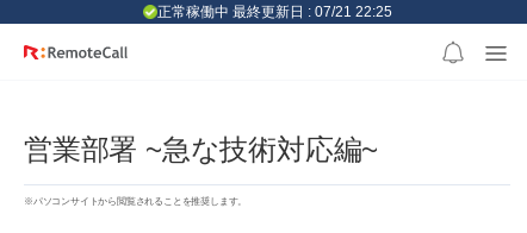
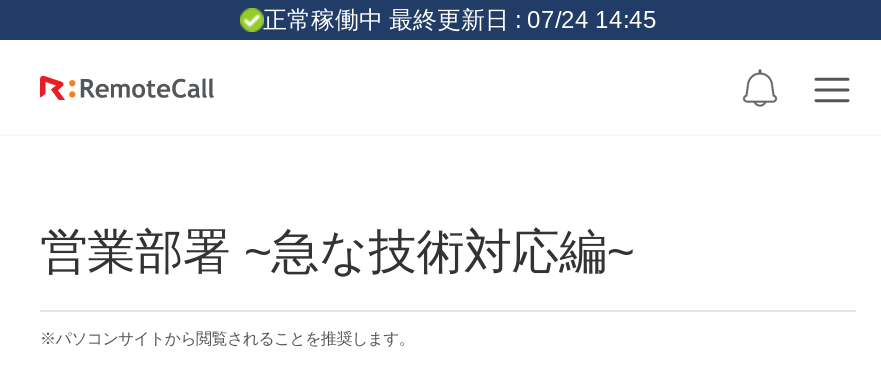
- 正常稼働中 最終更新日 : 07/21 22:25
+ 正常稼働中 最終更新日 : 07/24 14:45
